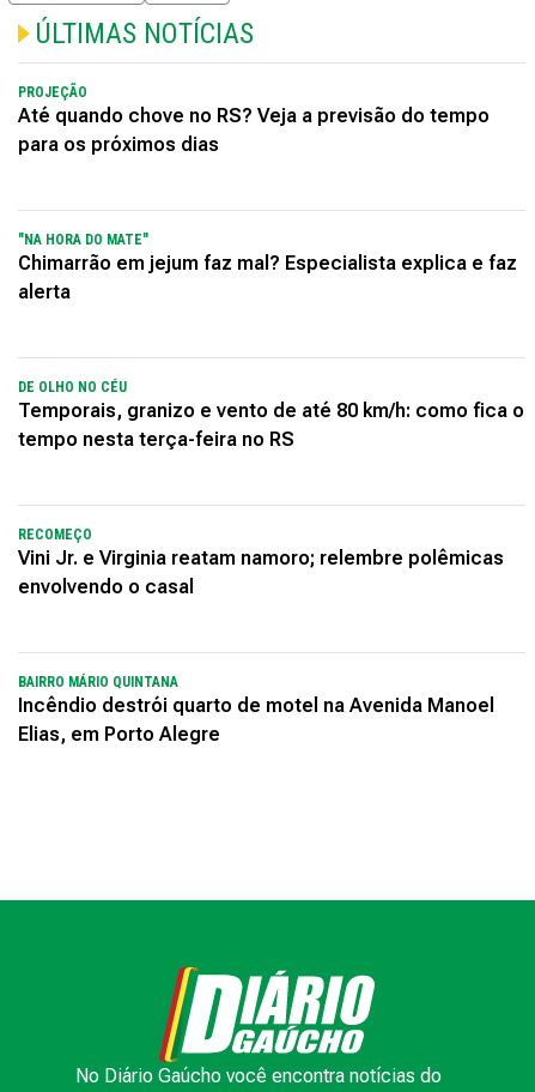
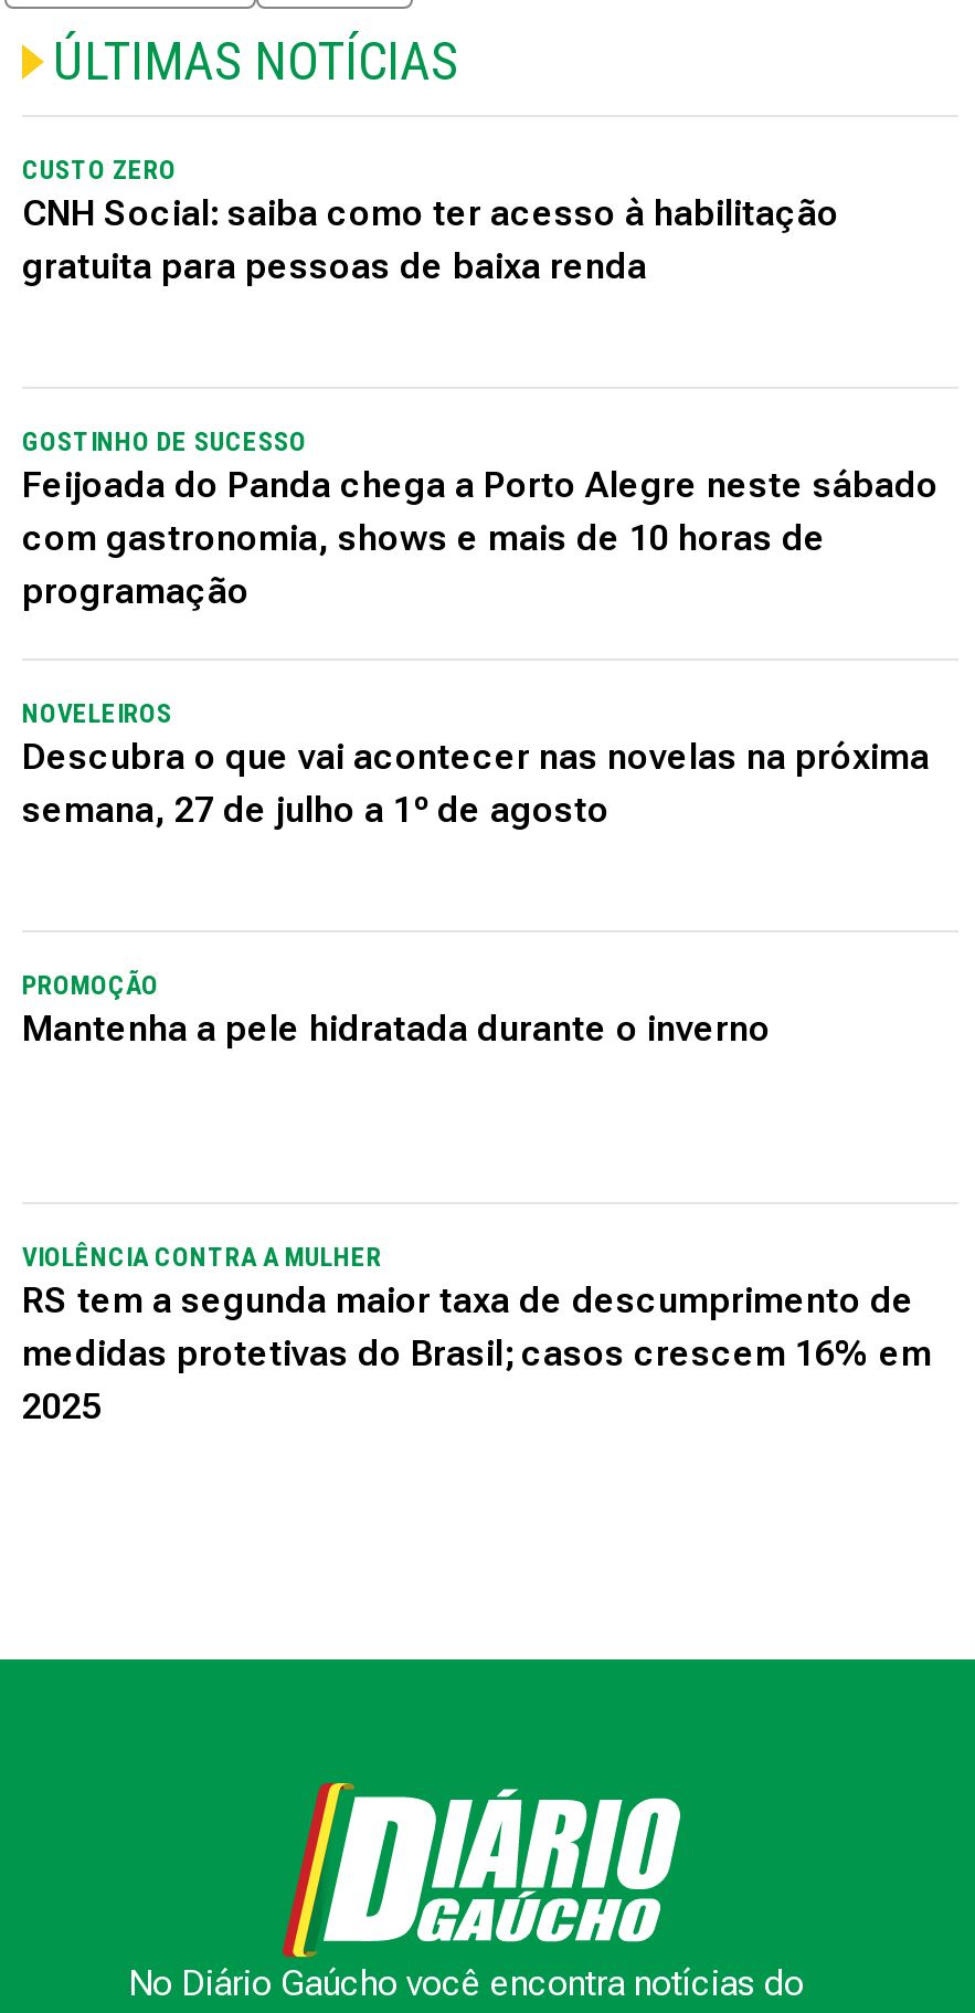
- PROJEÇÃO
- Até quando chove no RS? Veja a previsão do tempo
- para os próximos dias
+ CUSTO ZERO
+ CNH Social: saiba como ter acesso à habilitação
+ gratuita para pessoas de baixa renda

- "NA HORA DO MATE"
- Chimarrão em jejum faz mal? Especialista explica e faz
- alerta
+ GOSTINHO DE SUCESSO
+ Feijoada do Panda chega a Porto Alegre neste sábado
+ com gastronomia, shows e mais de 10 horas de
+ programação

- DE OLHO NO CÉU
- Temporais, granizo e vento de até 80 km/h: como fica o
- tempo nesta terça-feira no RS
+ NOVELEIROS
+ Descubra o que vai acontecer nas novelas na próxima
+ semana, 27 de julho a 1º de agosto

- RECOMEÇO
- Vini Jr. e Virginia reatam namoro; relembre polêmicas
- envolvendo o casal
+ PROMOÇÃO
+ Mantenha a pele hidratada durante o inverno

- BAIRRO MÁRIO QUINTANA
- Incêndio destrói quarto de motel na Avenida Manoel
- Elias, em Porto Alegre
+ VIOLÊNCIA CONTRA A MULHER
+ RS tem a segunda maior taxa de descumprimento de
+ medidas protetivas do Brasil; casos crescem 16% em
+ 2025
